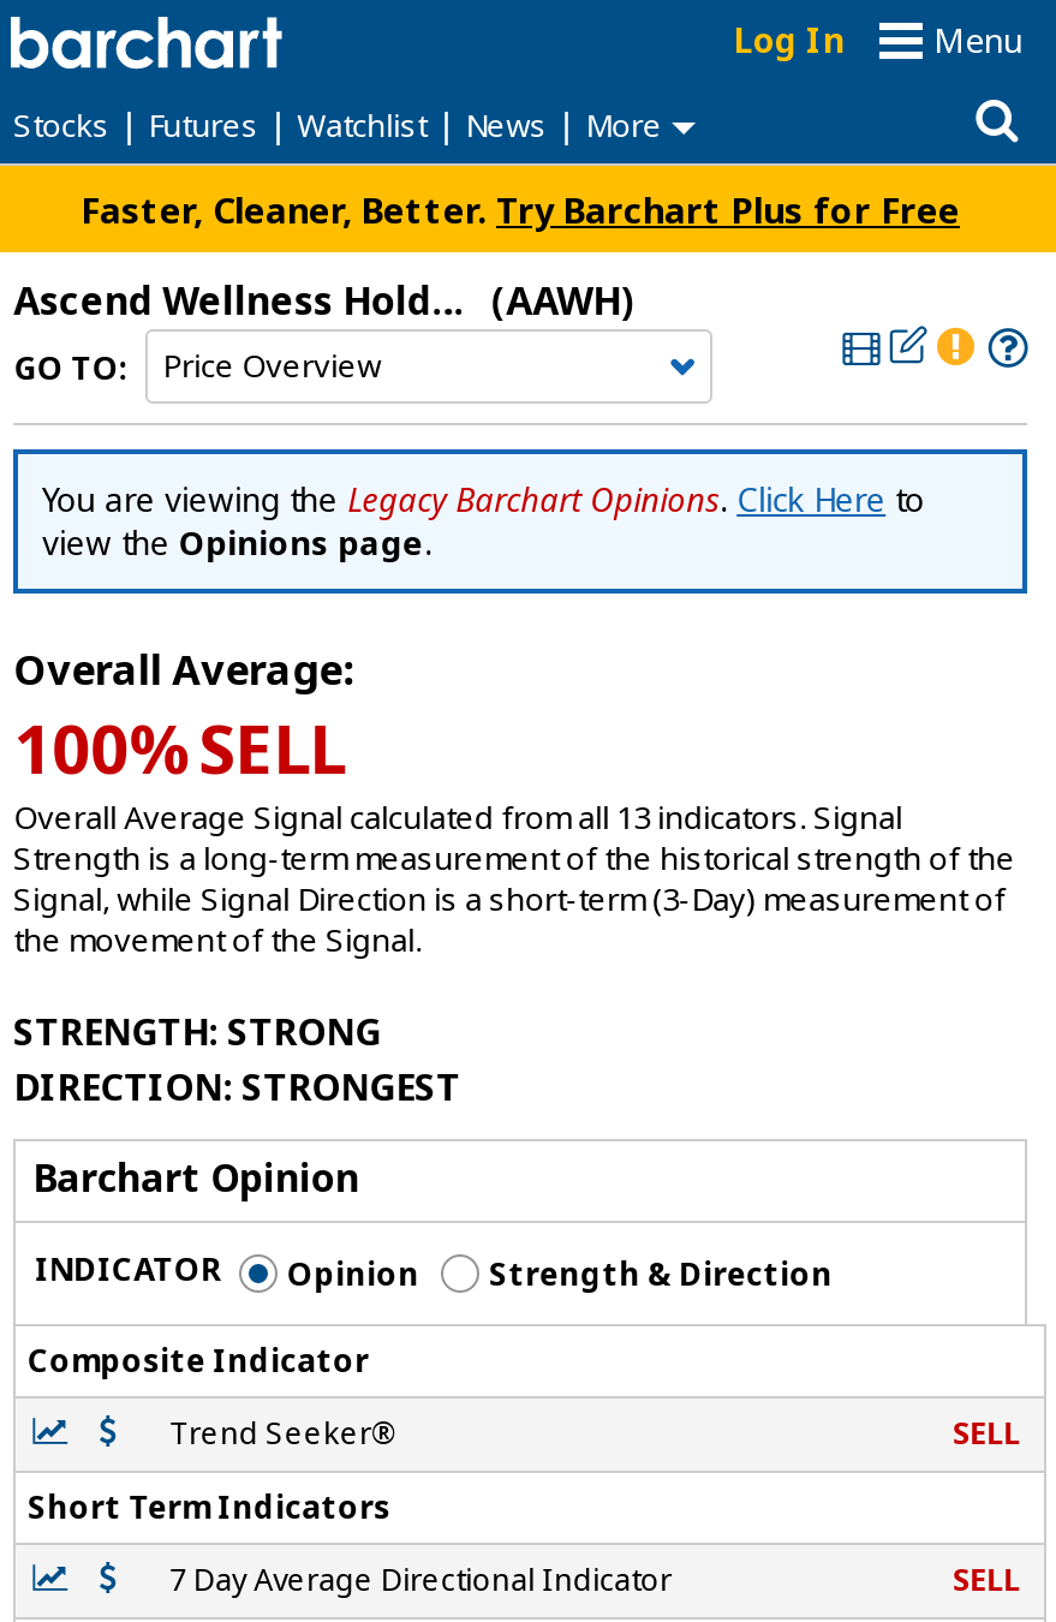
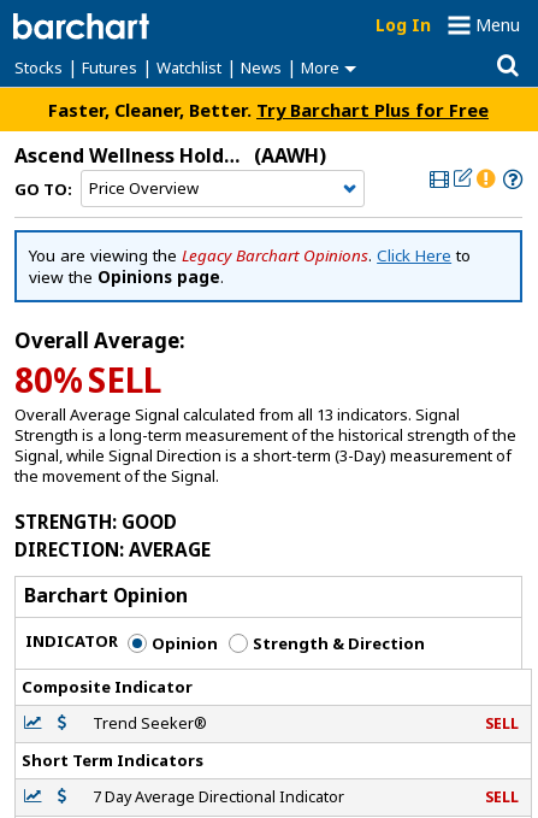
- 100% SELL
+ 80% SELL

- STRENGTH: STRONG
+ STRENGTH: GOOD

- DIRECTION: STRONGEST
+ DIRECTION: AVERAGE
